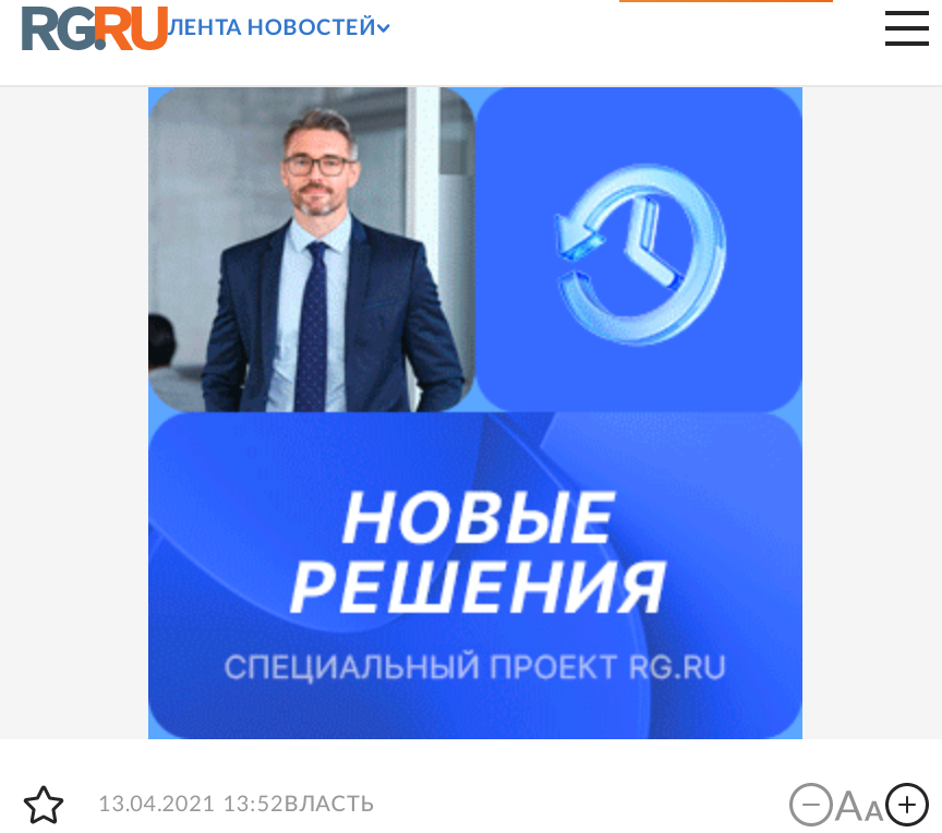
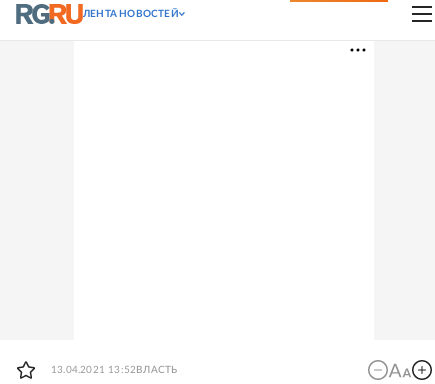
- [image]
